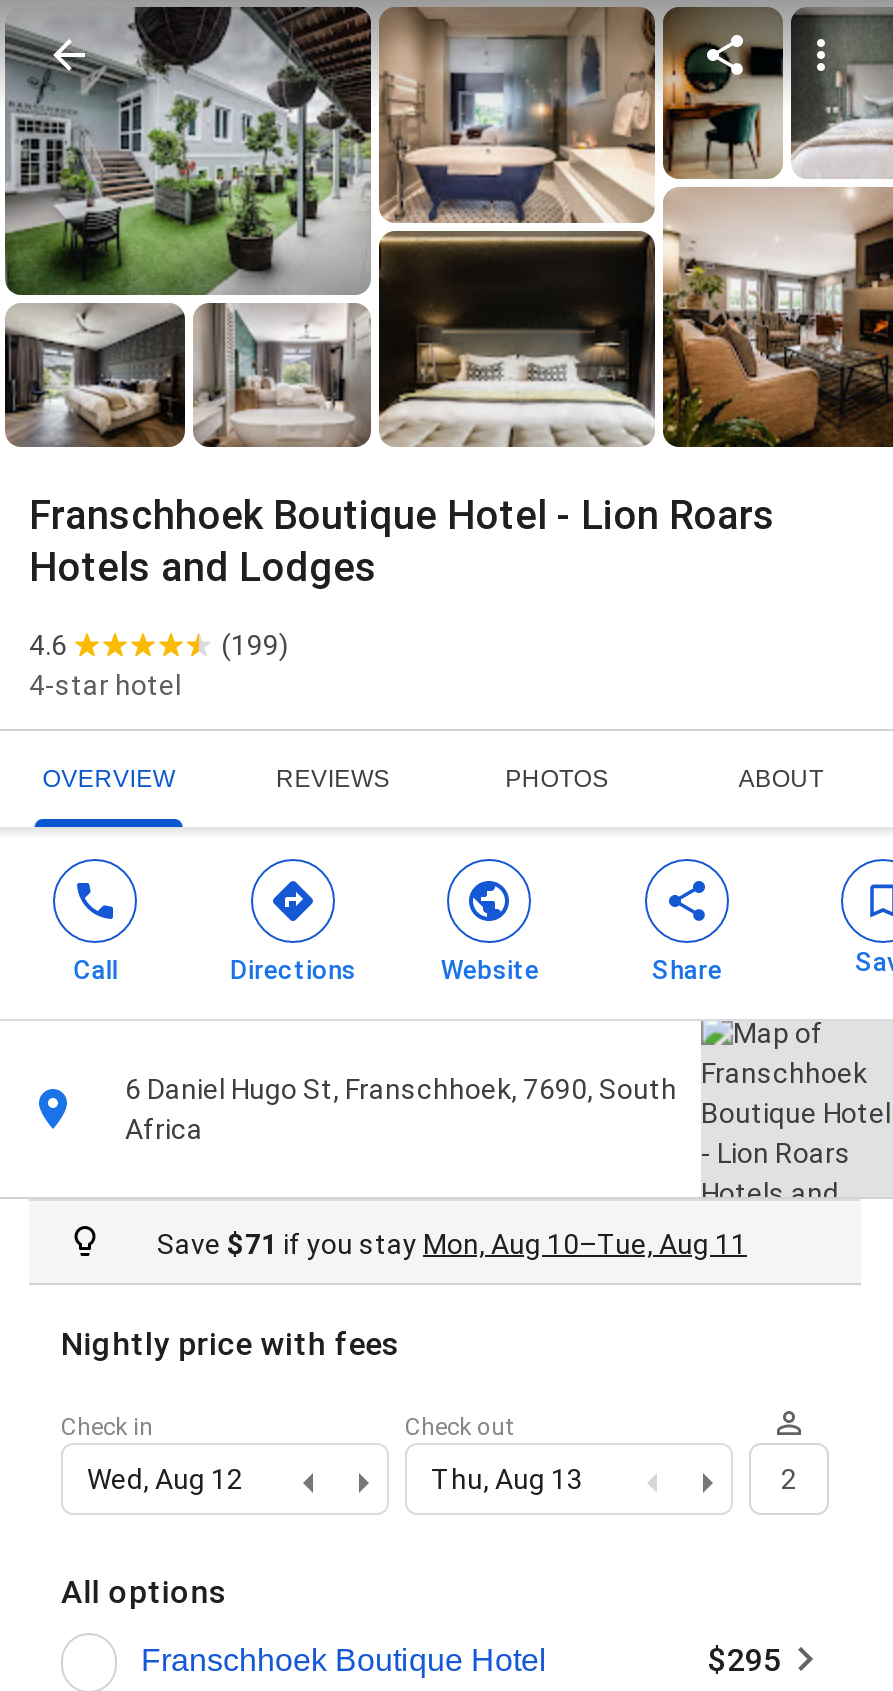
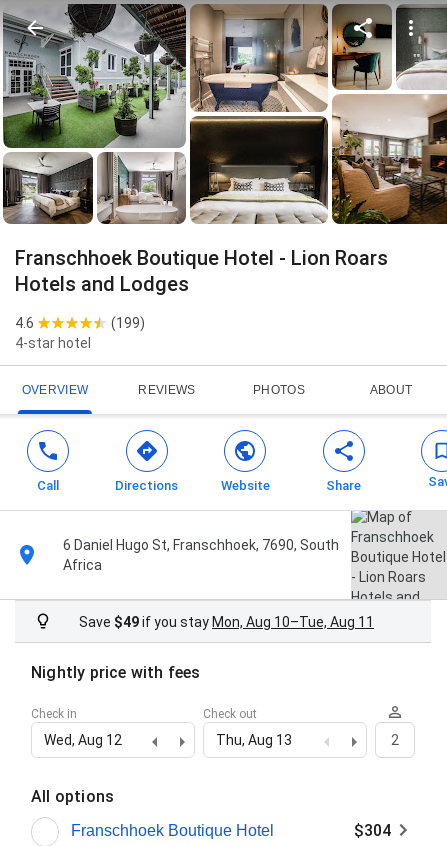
- Save $71 if you stay Mon, Aug 10–Tue, Aug 11
+ Save $49 if you stay Mon, Aug 10–Tue, Aug 11

- $295
+ $304
